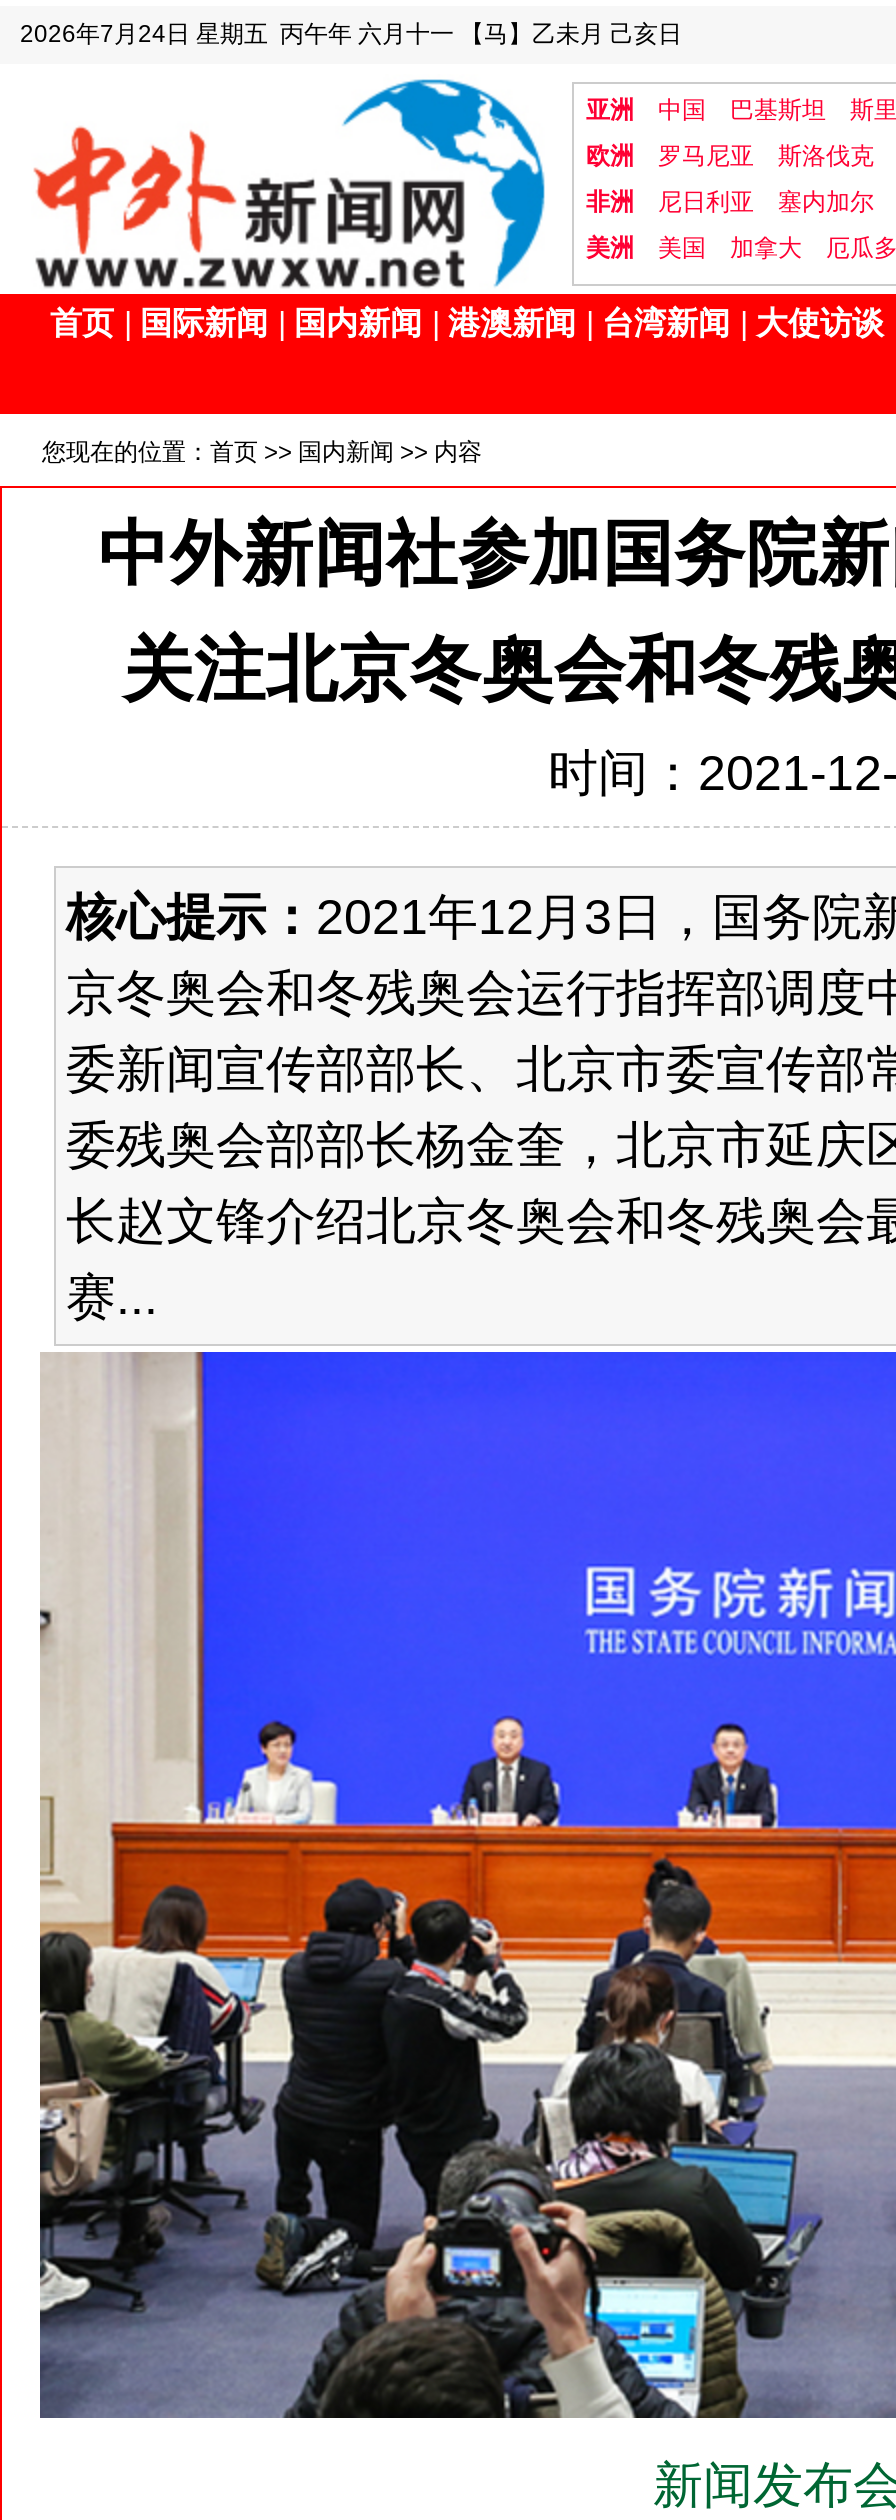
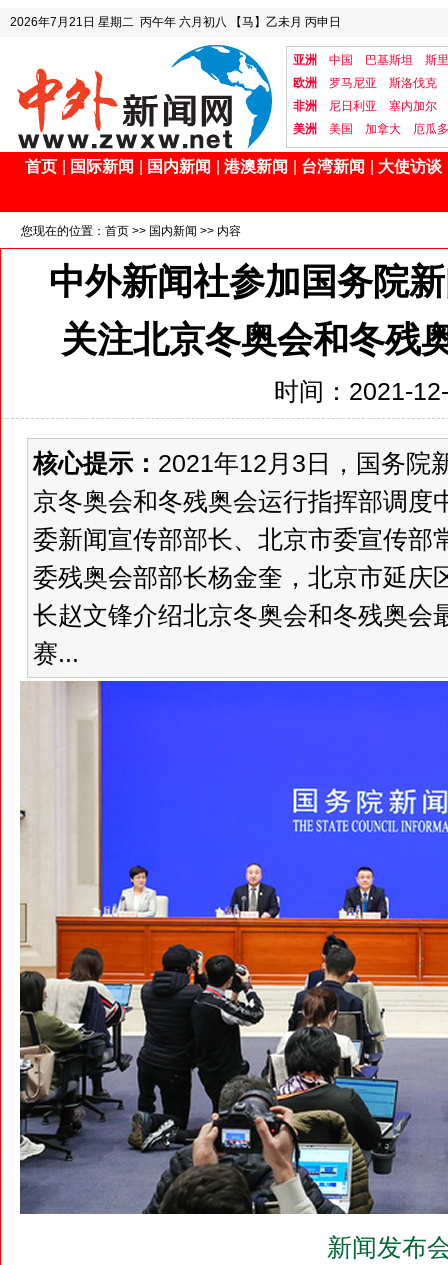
- 2026年7月24日星期五丙午年 六月十一 【马】乙未月 己亥日
+ 2026年7月21日星期二丙午年 六月初八 【马】乙未月 丙申日
